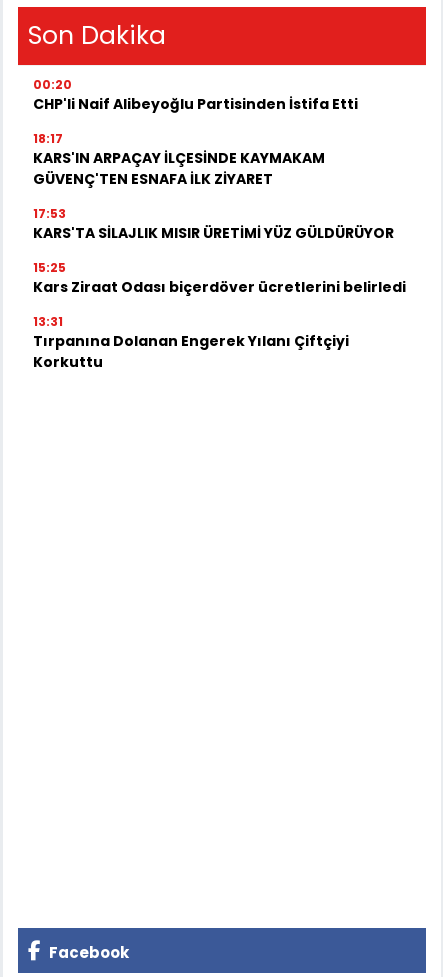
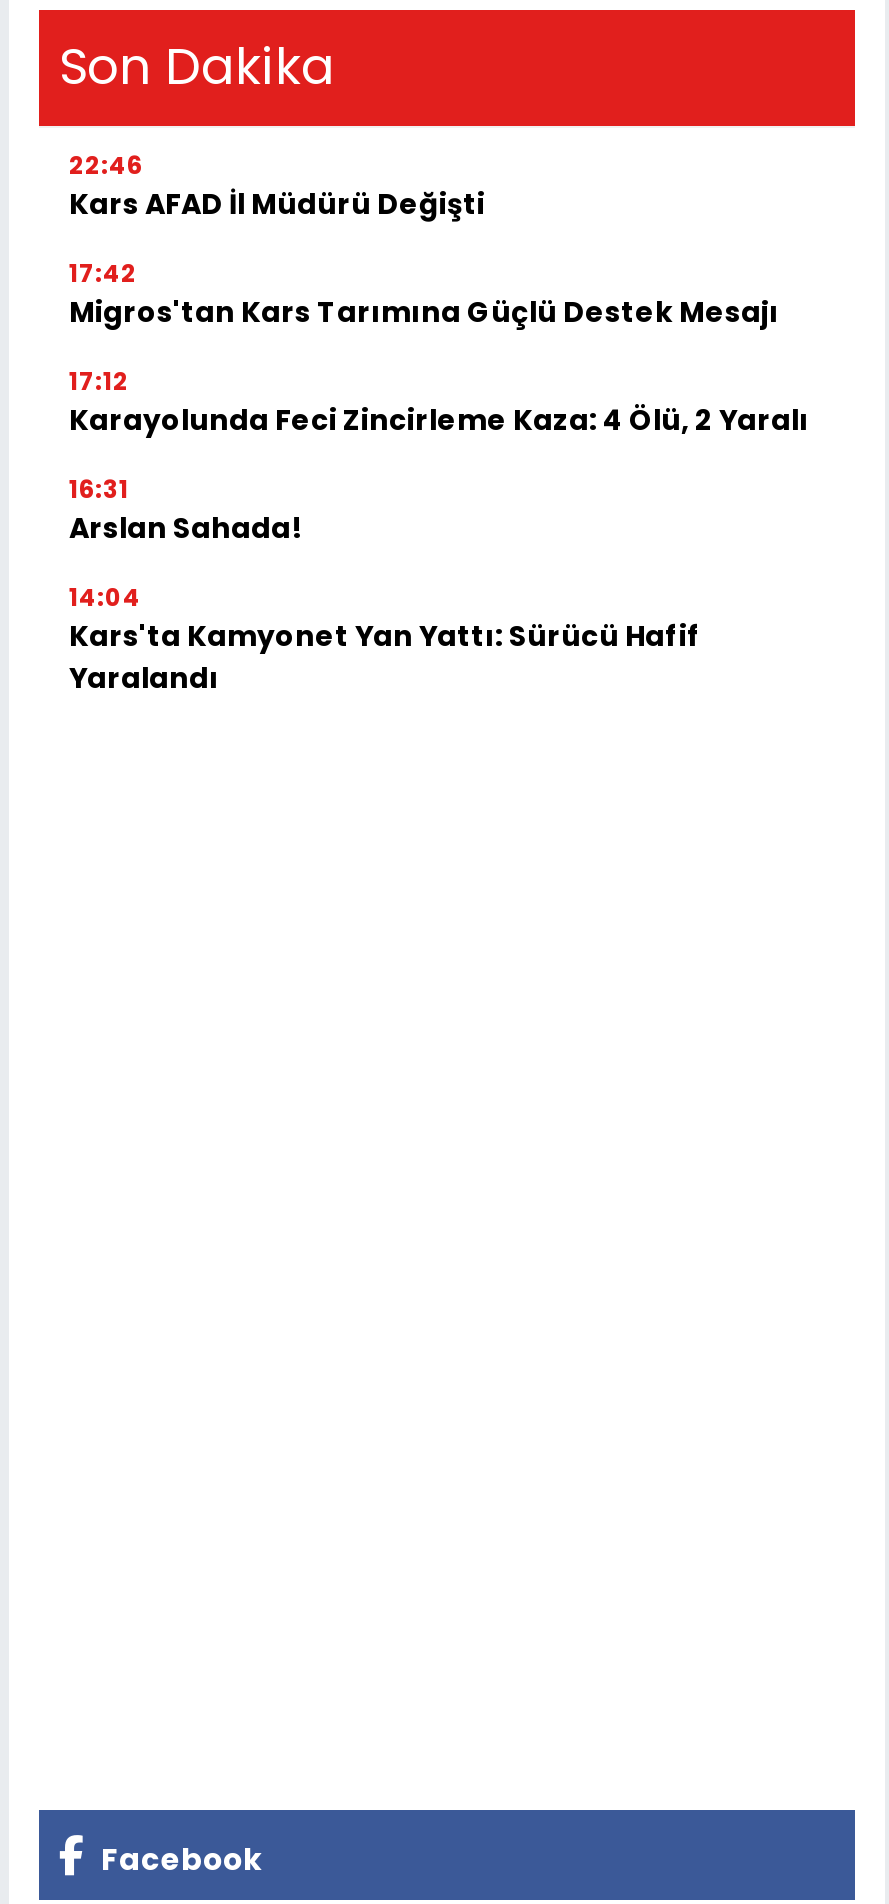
- 00:20
- CHP'li Naif Alibeyoğlu Partisinden İstifa Etti
+ 22:46
+ Kars AFAD İl Müdürü Değişti

- 18:17
- KARS'IN ARPAÇAY İLÇESİNDE KAYMAKAM
- GÜVENÇ'TEN ESNAFA İLK ZİYARET
+ 17:42
+ Migros'tan Kars Tarımına Güçlü Destek Mesajı

- 17:53
- KARS'TA SİLAJLIK MISIR ÜRETİMİ YÜZ GÜLDÜRÜYOR
+ 17:12
+ Karayolunda Feci Zincirleme Kaza: 4 Ölü, 2 Yaralı

- 15:25
- Kars Ziraat Odası biçerdöver ücretlerini belirledi
+ 16:31
+ Arslan Sahada!

- 13:31
- Tırpanına Dolanan Engerek Yılanı Çiftçiyi
- Korkuttu
+ 14:04
+ Kars'ta Kamyonet Yan Yattı: Sürücü Hafif
+ Yaralandı
